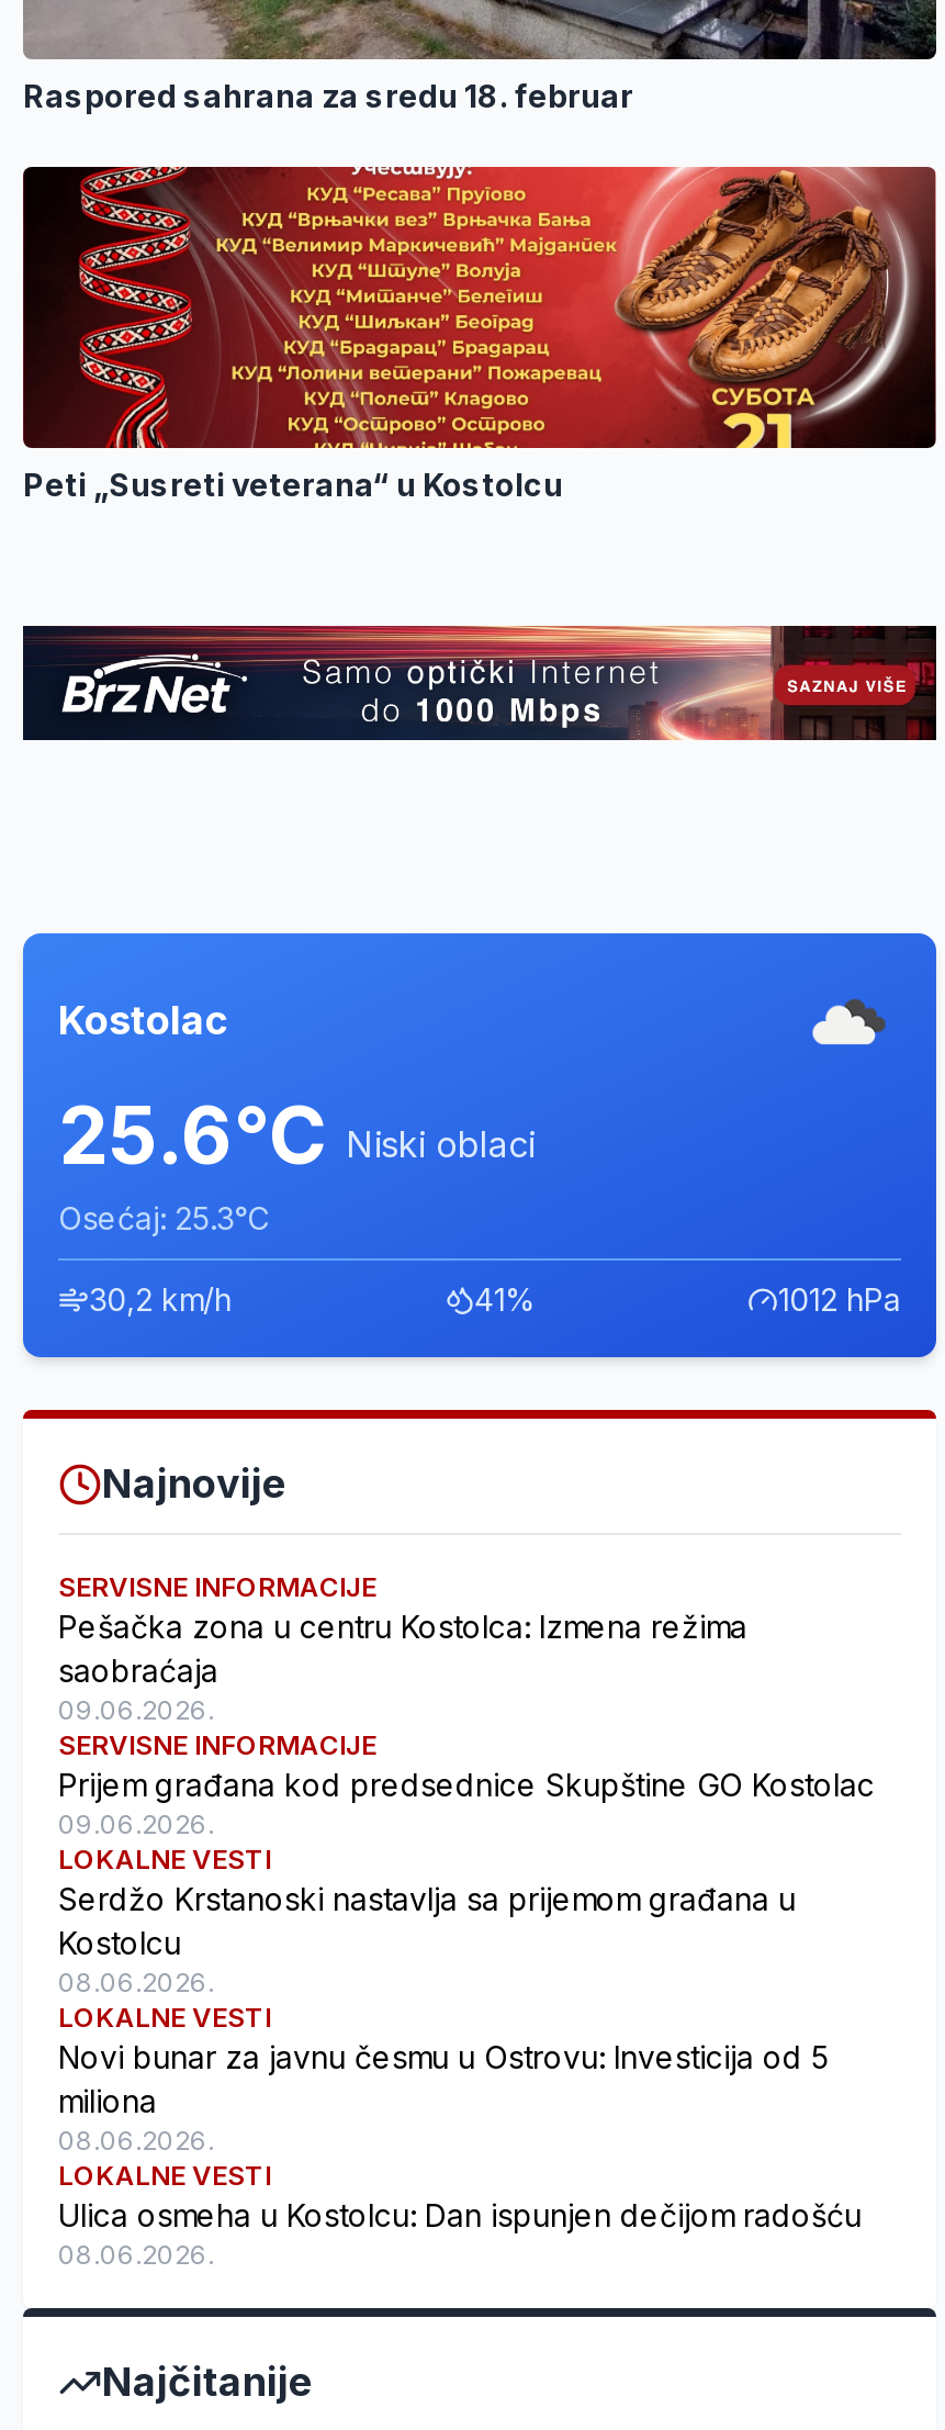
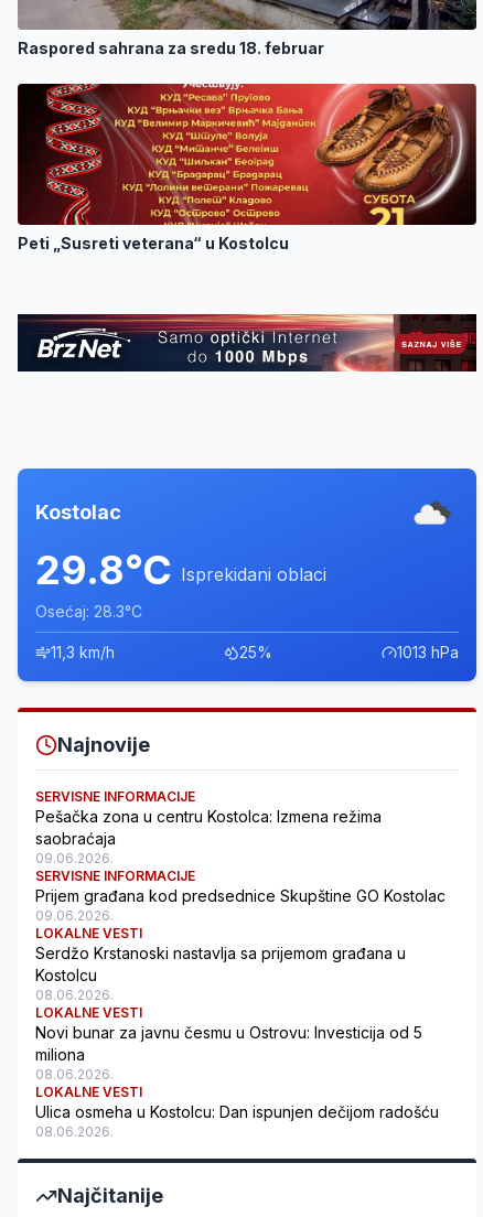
- 25.6°C Niski oblaci
+ 29.8°C Isprekidani oblaci

- Osećaj: 25.3°C
+ Osećaj: 28.3°C

- 30,2 km/h
+ 11,3 km/h

- 41%
+ 25%

- 1012 hPa
+ 1013 hPa
